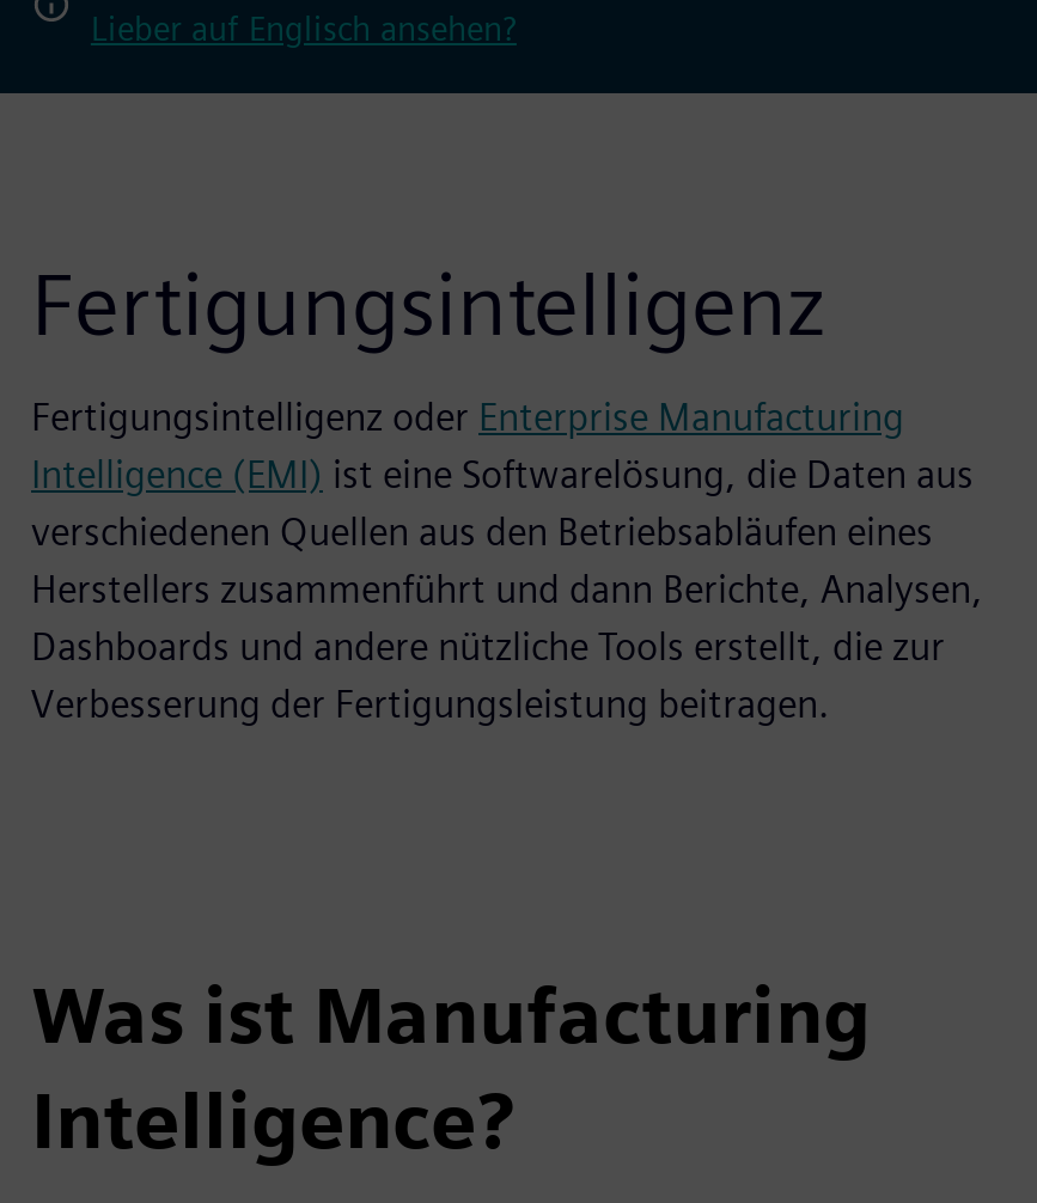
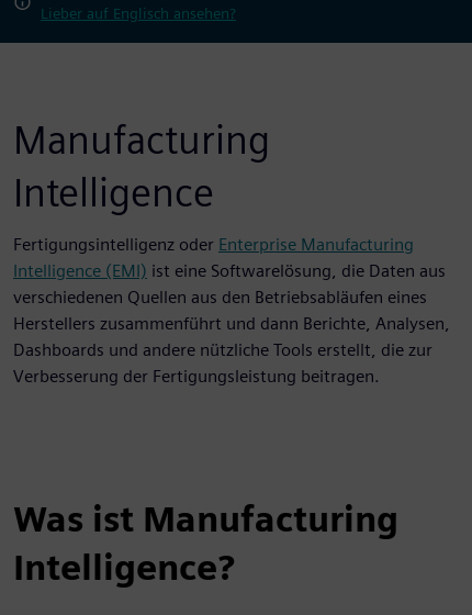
- Fertigungsintelligenz
+ Manufacturing
+ Intelligence
